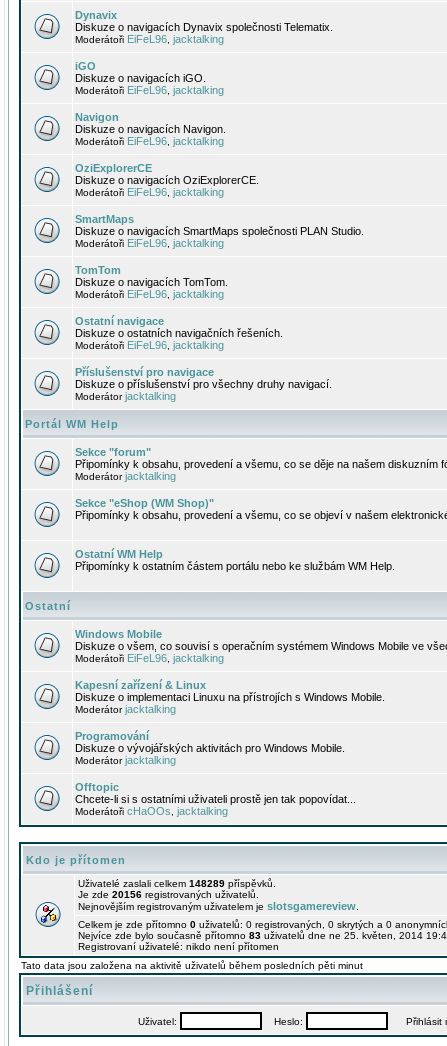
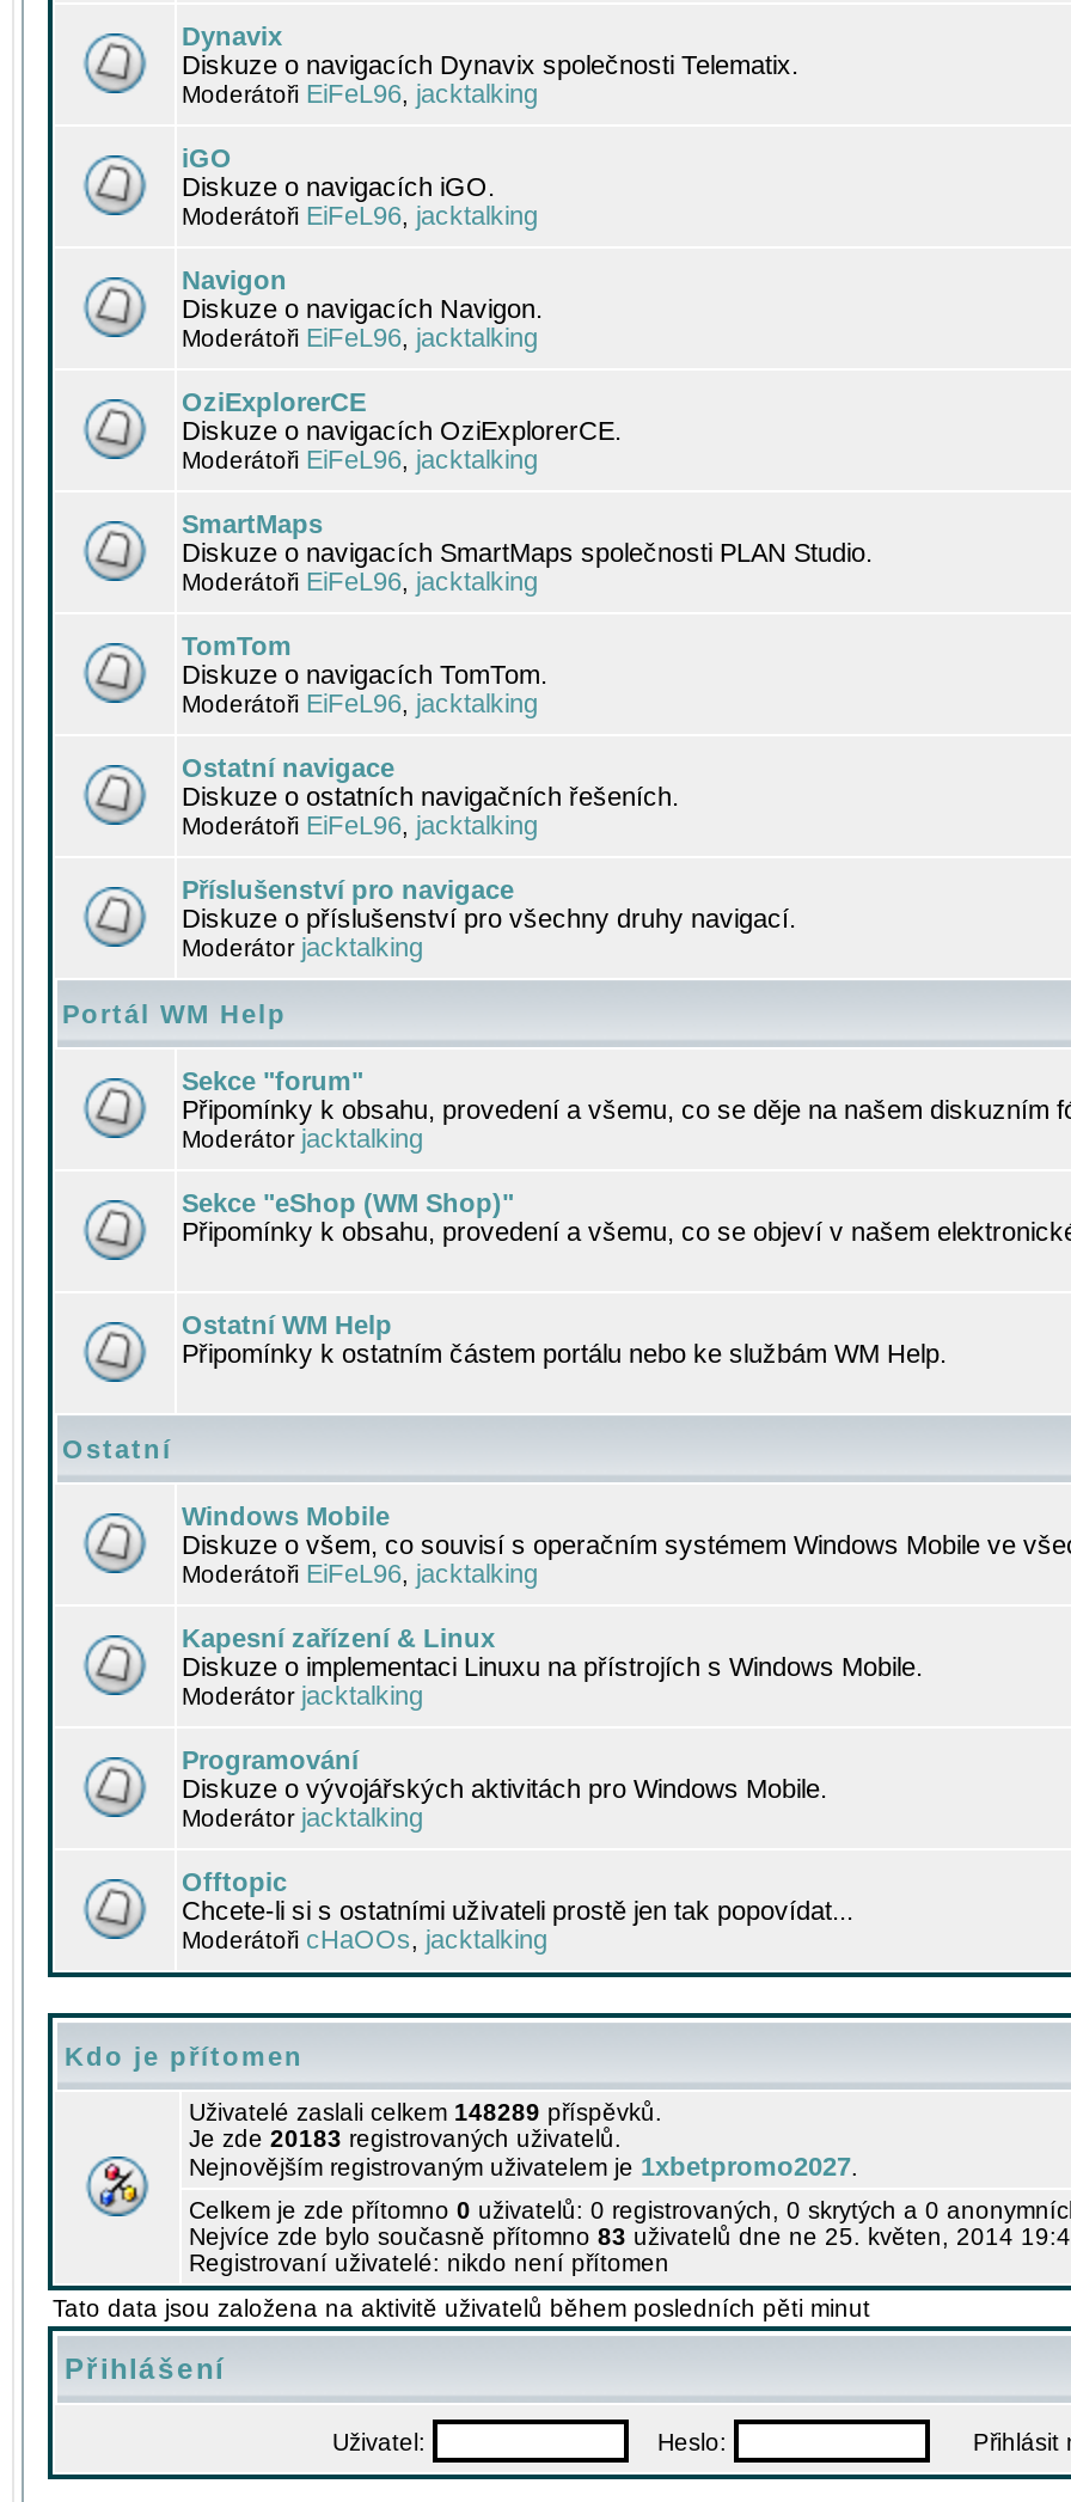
- Je zde 20156 registrovaných uživatelů.
+ Je zde 20183 registrovaných uživatelů.

- Nejnovějším registrovaným uživatelem je slotsgamereview.
+ Nejnovějším registrovaným uživatelem je 1xbetpromo2027.
